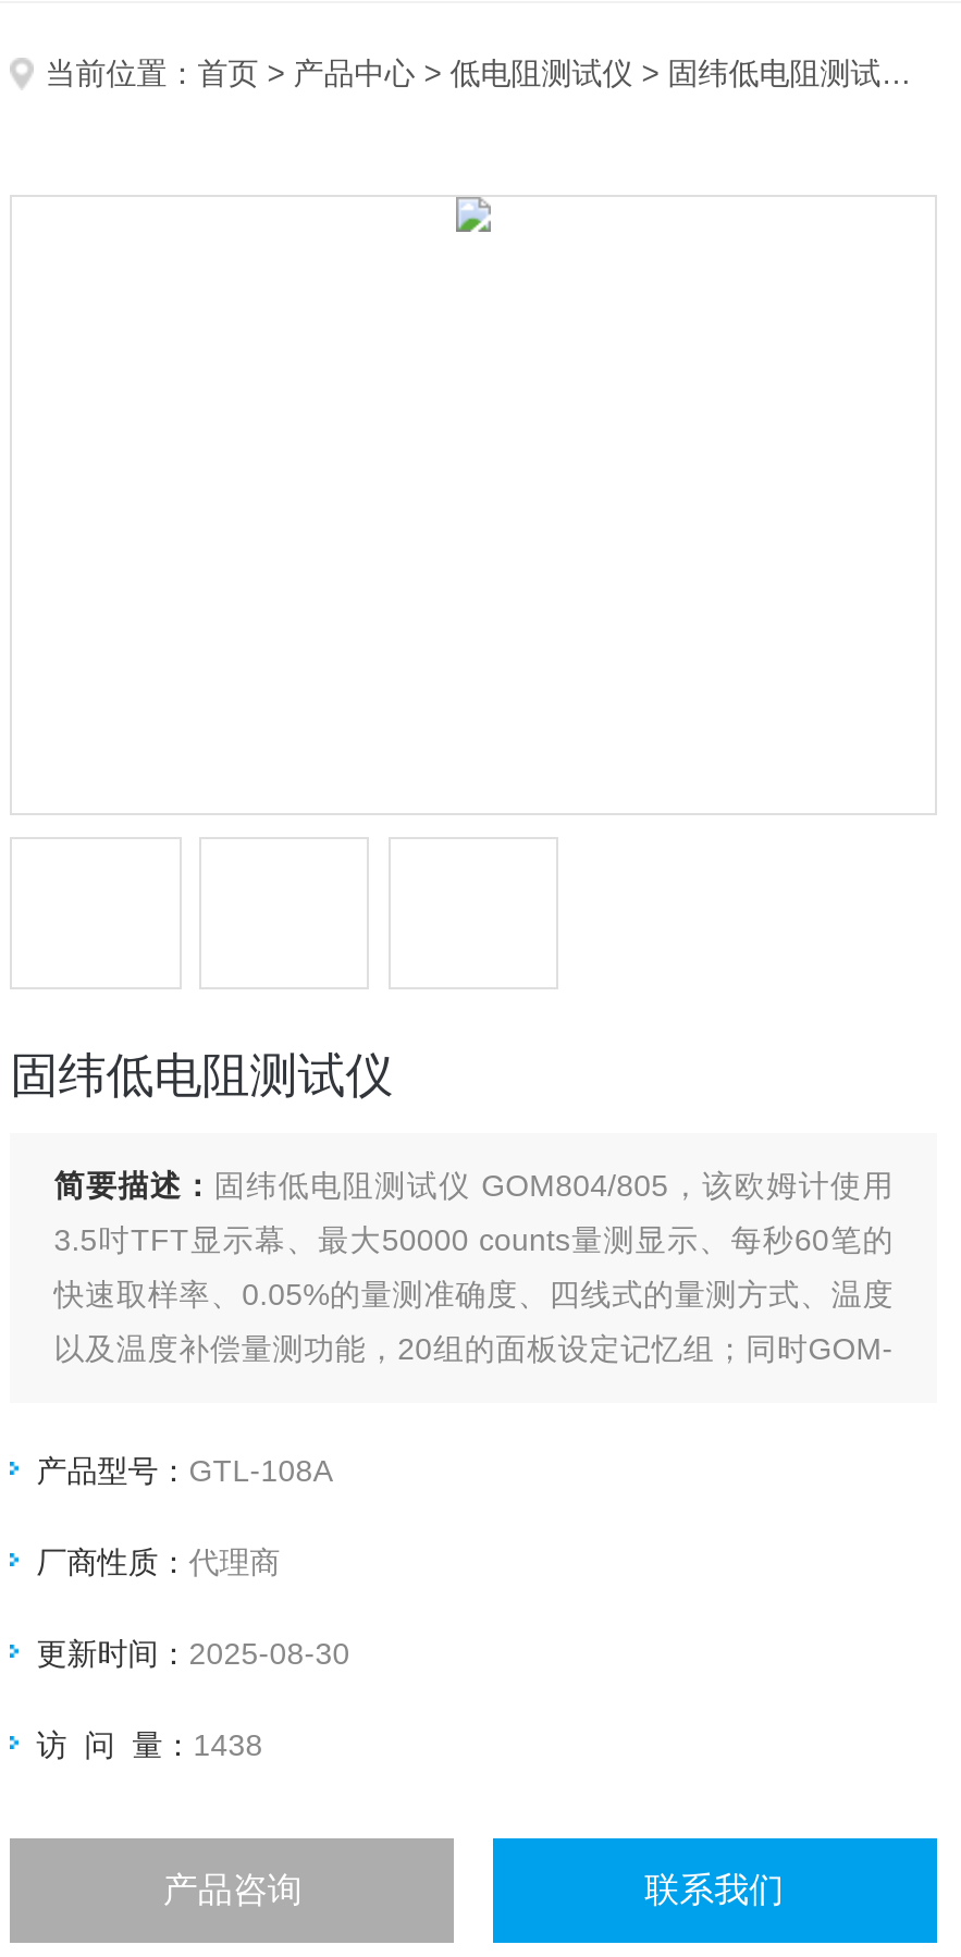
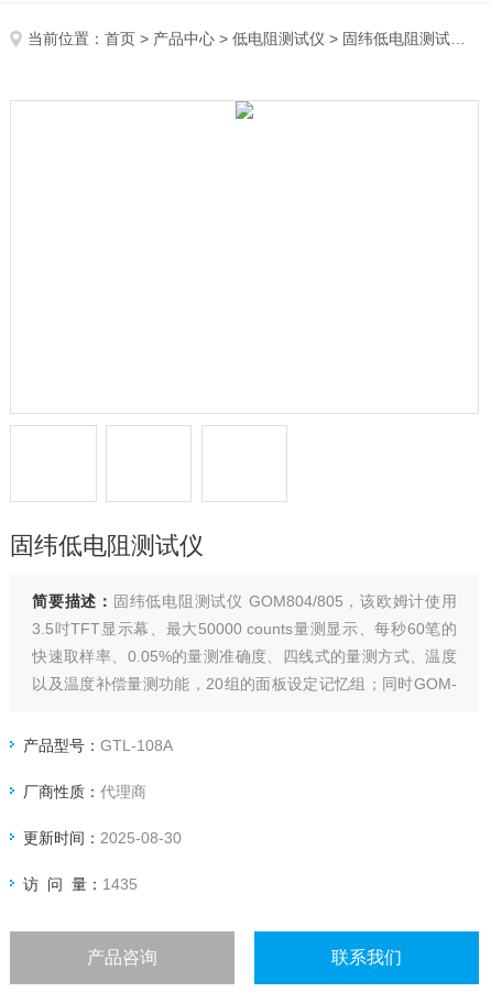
- 访 问 量：1438
+ 访 问 量：1435
